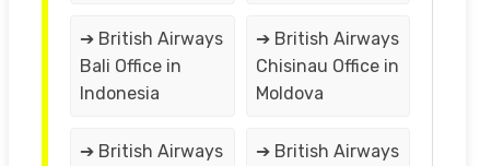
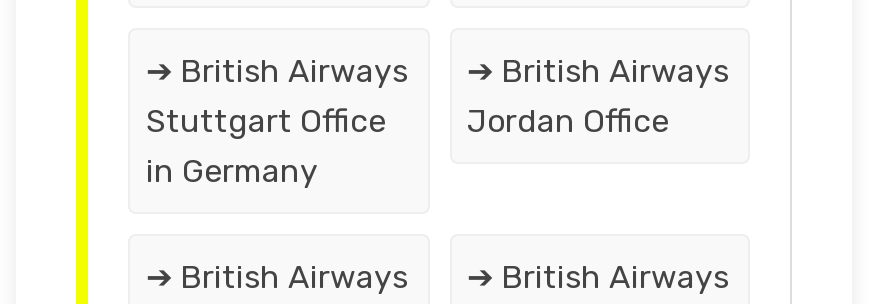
- Bali Office in
- Indonesia
+ Stuttgart Office
+ in Germany

- Chisinau Office in
- Moldova
+ Jordan Office
